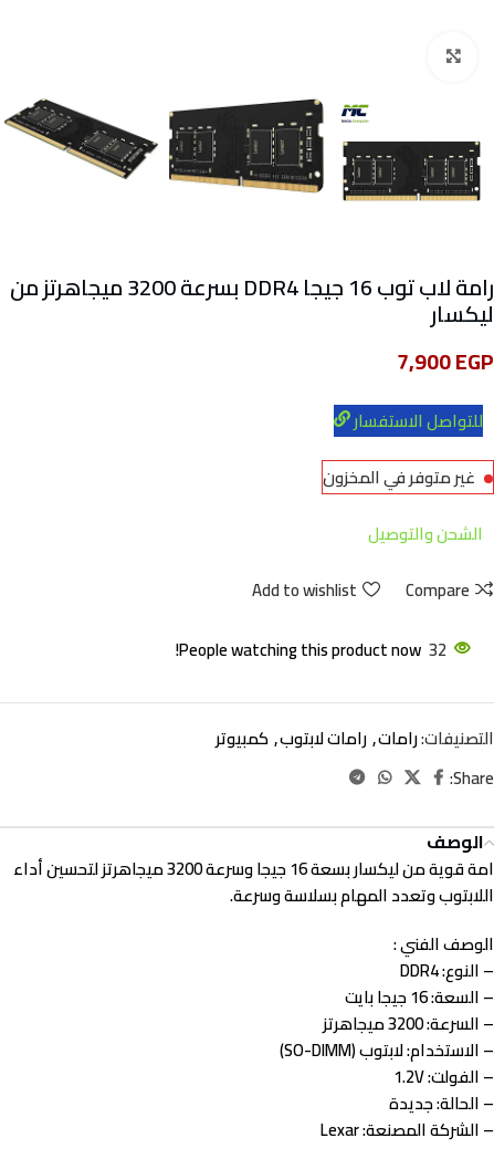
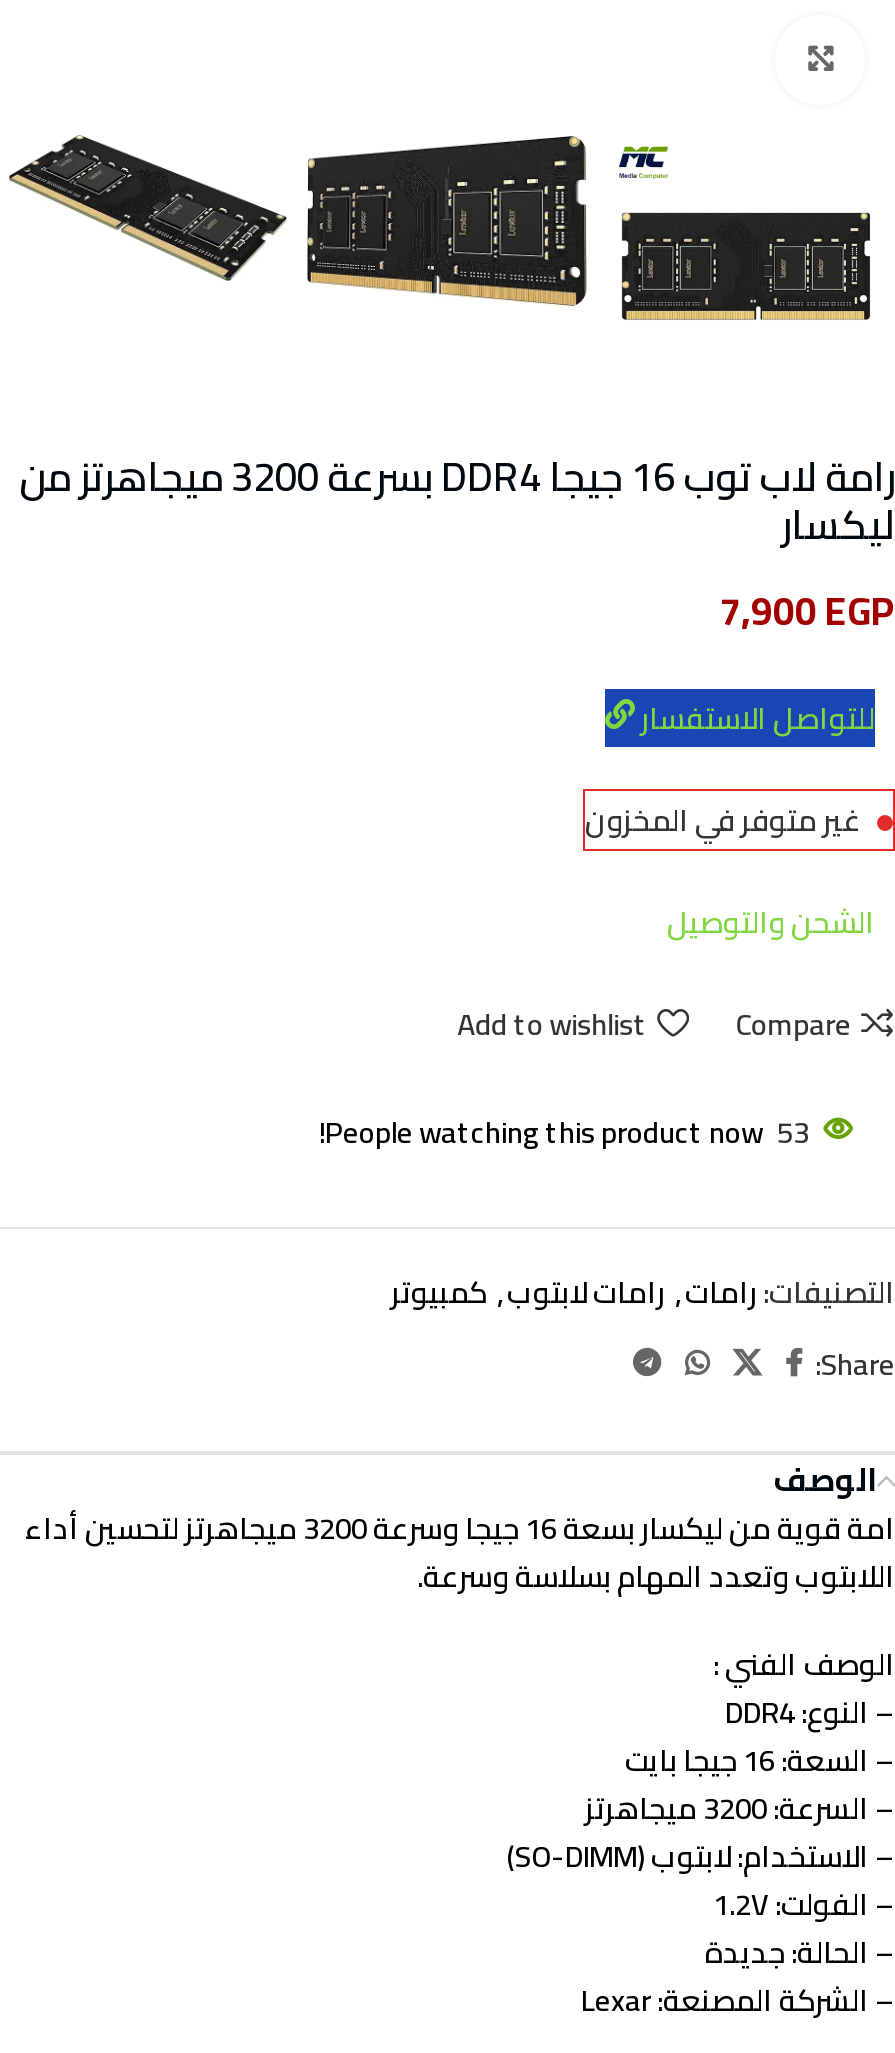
- People watching this product now! 32
+ People watching this product now! 53
